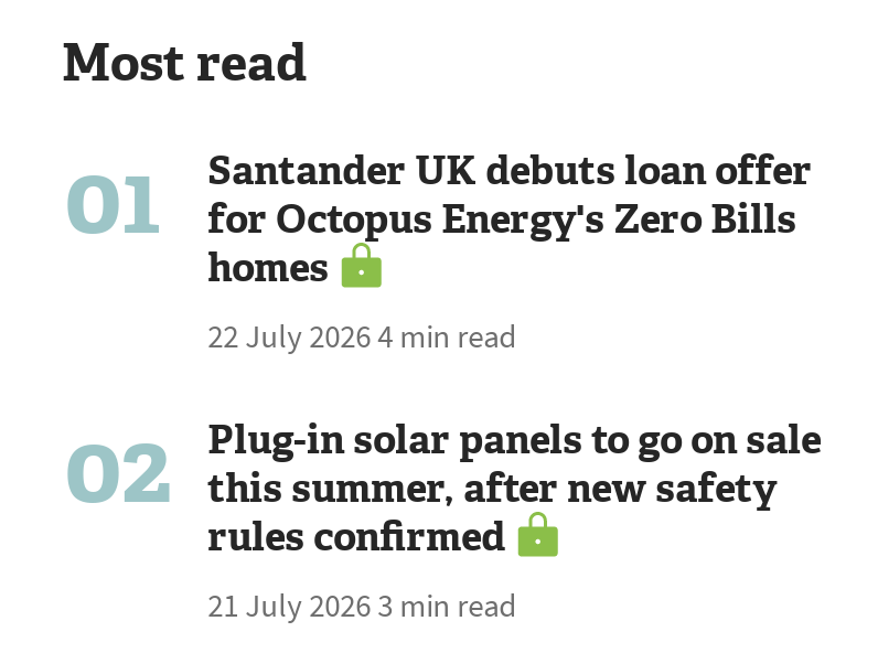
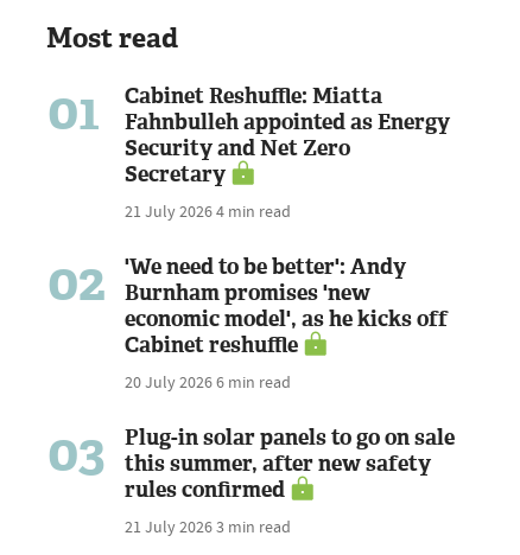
- Santander UK debuts loan offer
- for Octopus Energy's Zero Bills
- homes
- 22 July 2026 4 min read
+ Cabinet Reshuffle: Miatta
+ Fahnbulleh appointed as Energy
+ Security and Net Zero
+ Secretary
+ 21 July 2026 4 min read

+ 'We need to be better': Andy
+ Burnham promises 'new
+ economic model', as he kicks off
+ Cabinet reshuffle
+ 20 July 2026 6 min read
+ 03
